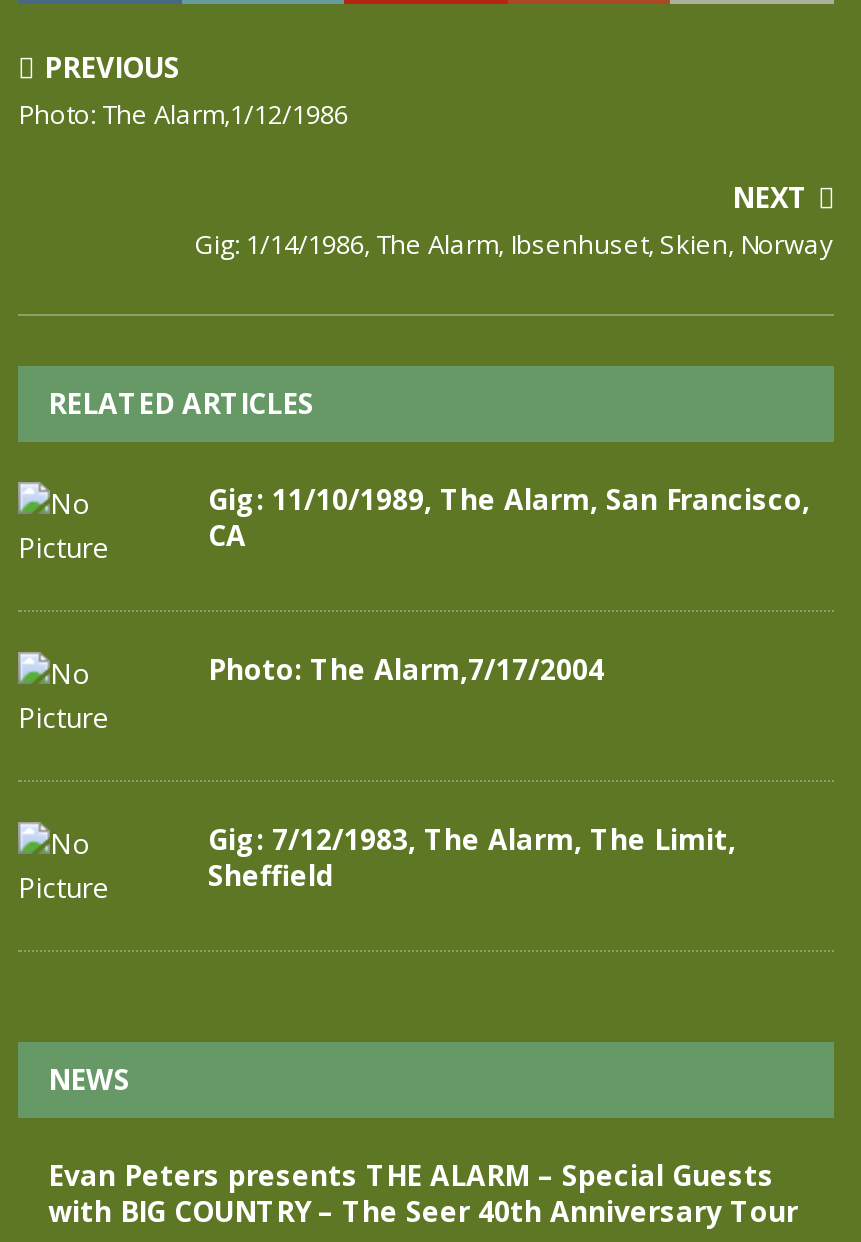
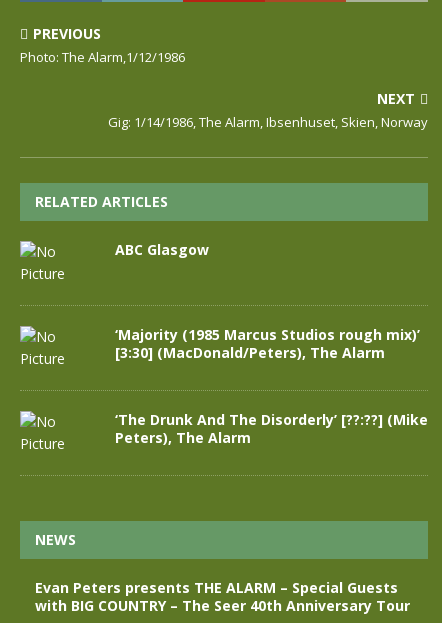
- Gig: 11/10/1989, The Alarm, San Francisco,
- CA
+ ABC Glasgow

- Photo: The Alarm,7/17/2004
+ ‘Majority (1985 Marcus Studios rough mix)’
+ [3:30] (MacDonald/Peters), The Alarm

- Gig: 7/12/1983, The Alarm, The Limit,
- Sheffield
+ ‘The Drunk And The Disorderly’ [??:??] (Mike
+ Peters), The Alarm
